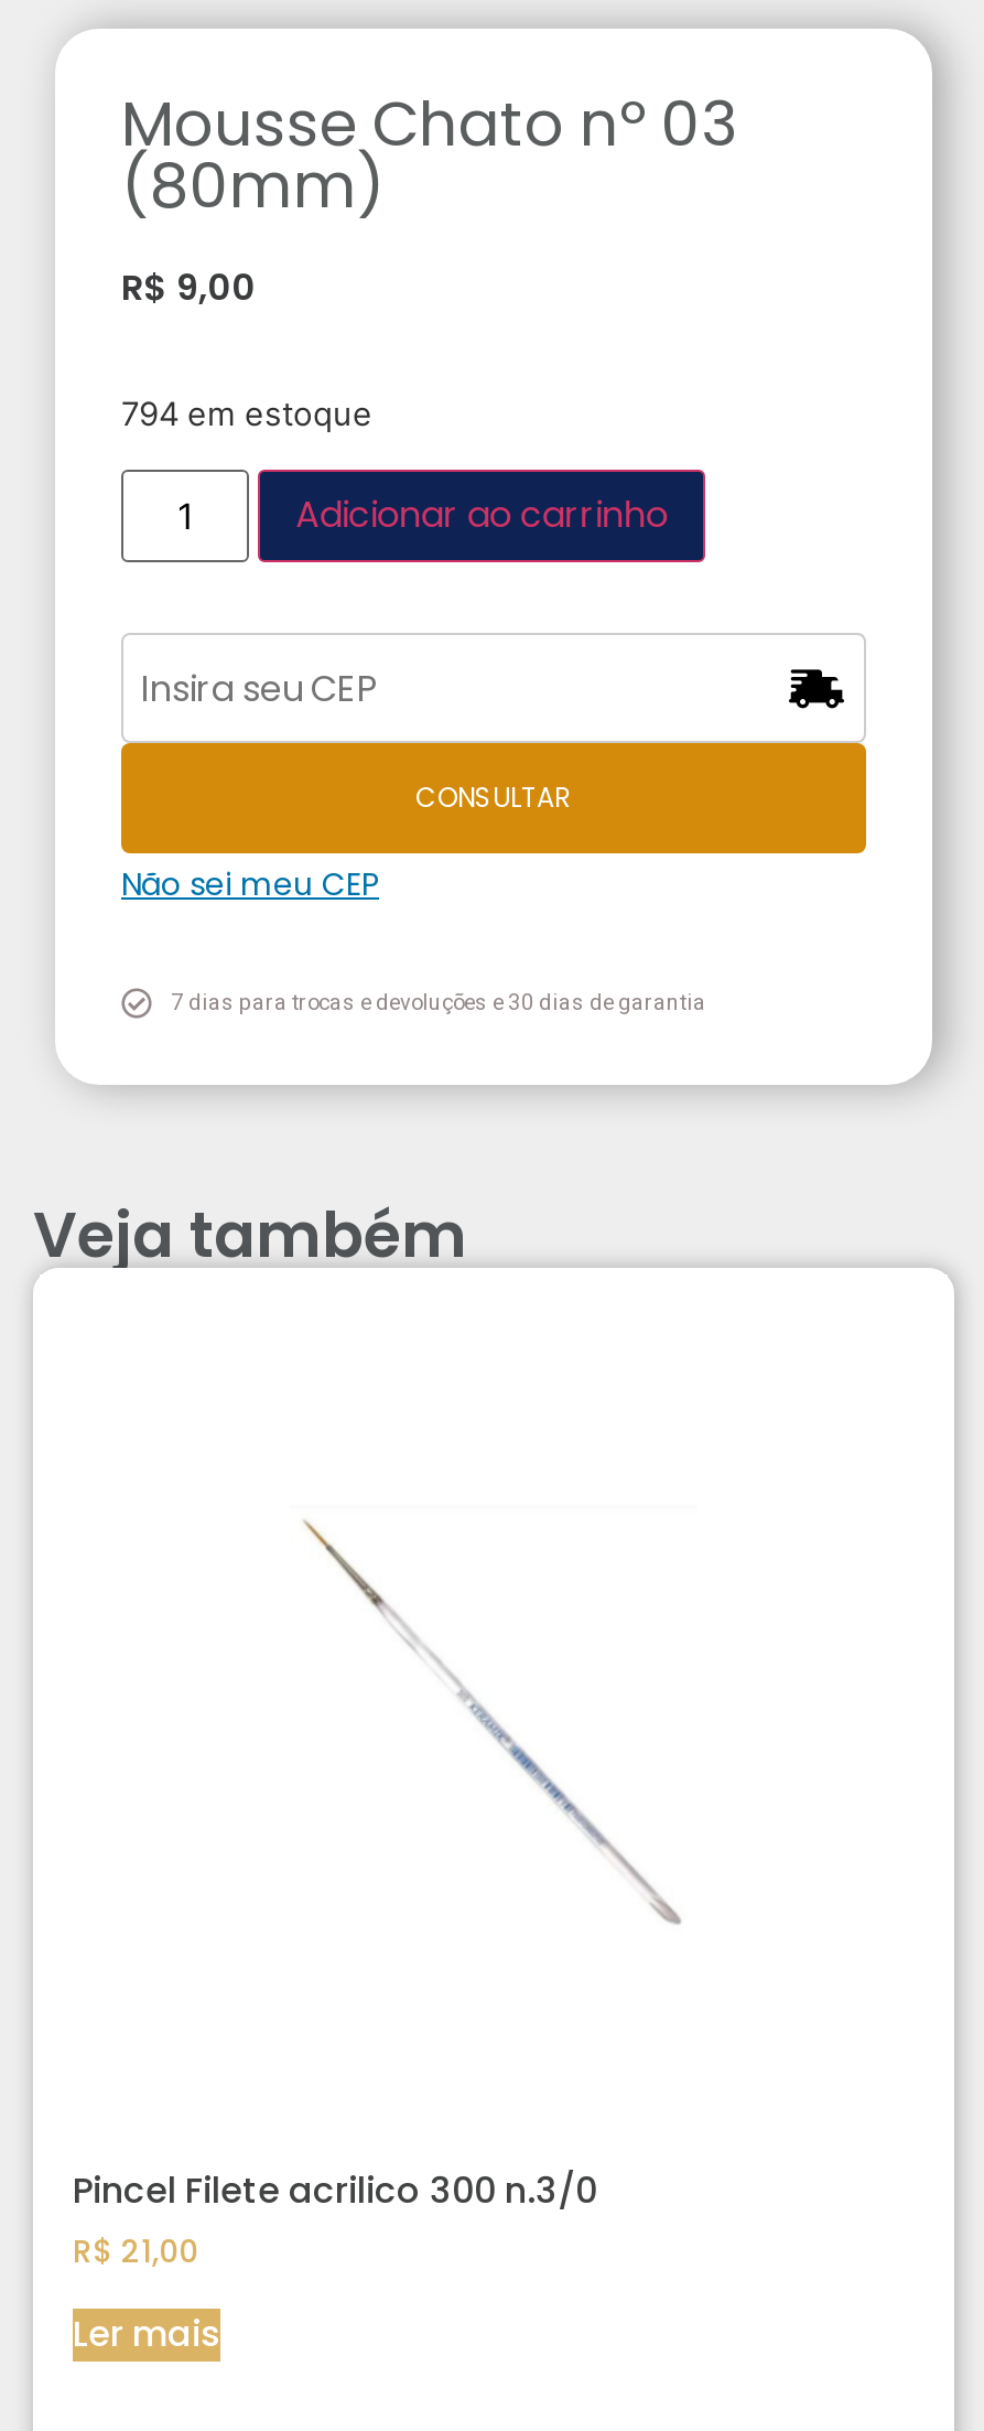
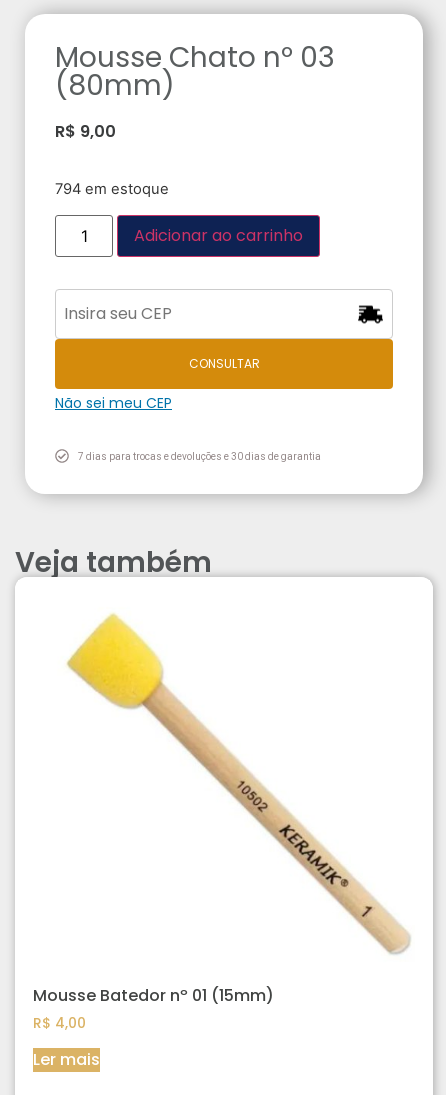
+ [image]

- Pincel Filete acrilico 300 n.3/0
- R$21,00
+ Mousse Batedor nº 01 (15mm)
+ R$4,00
